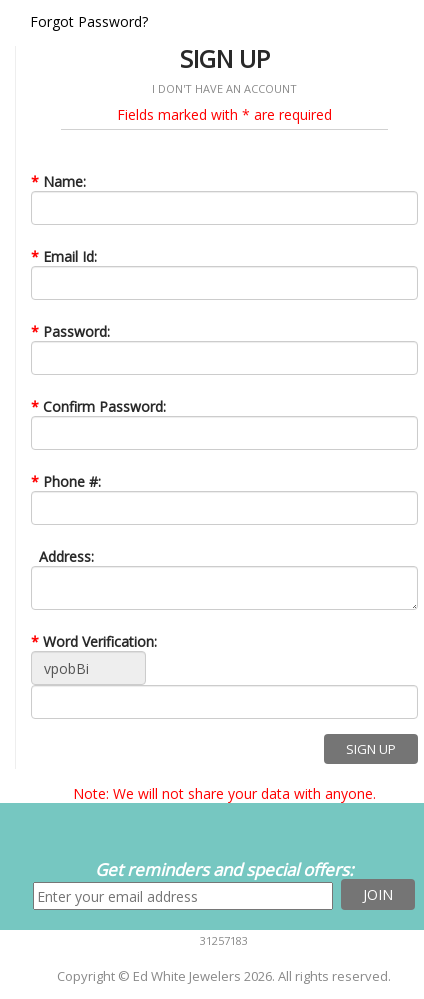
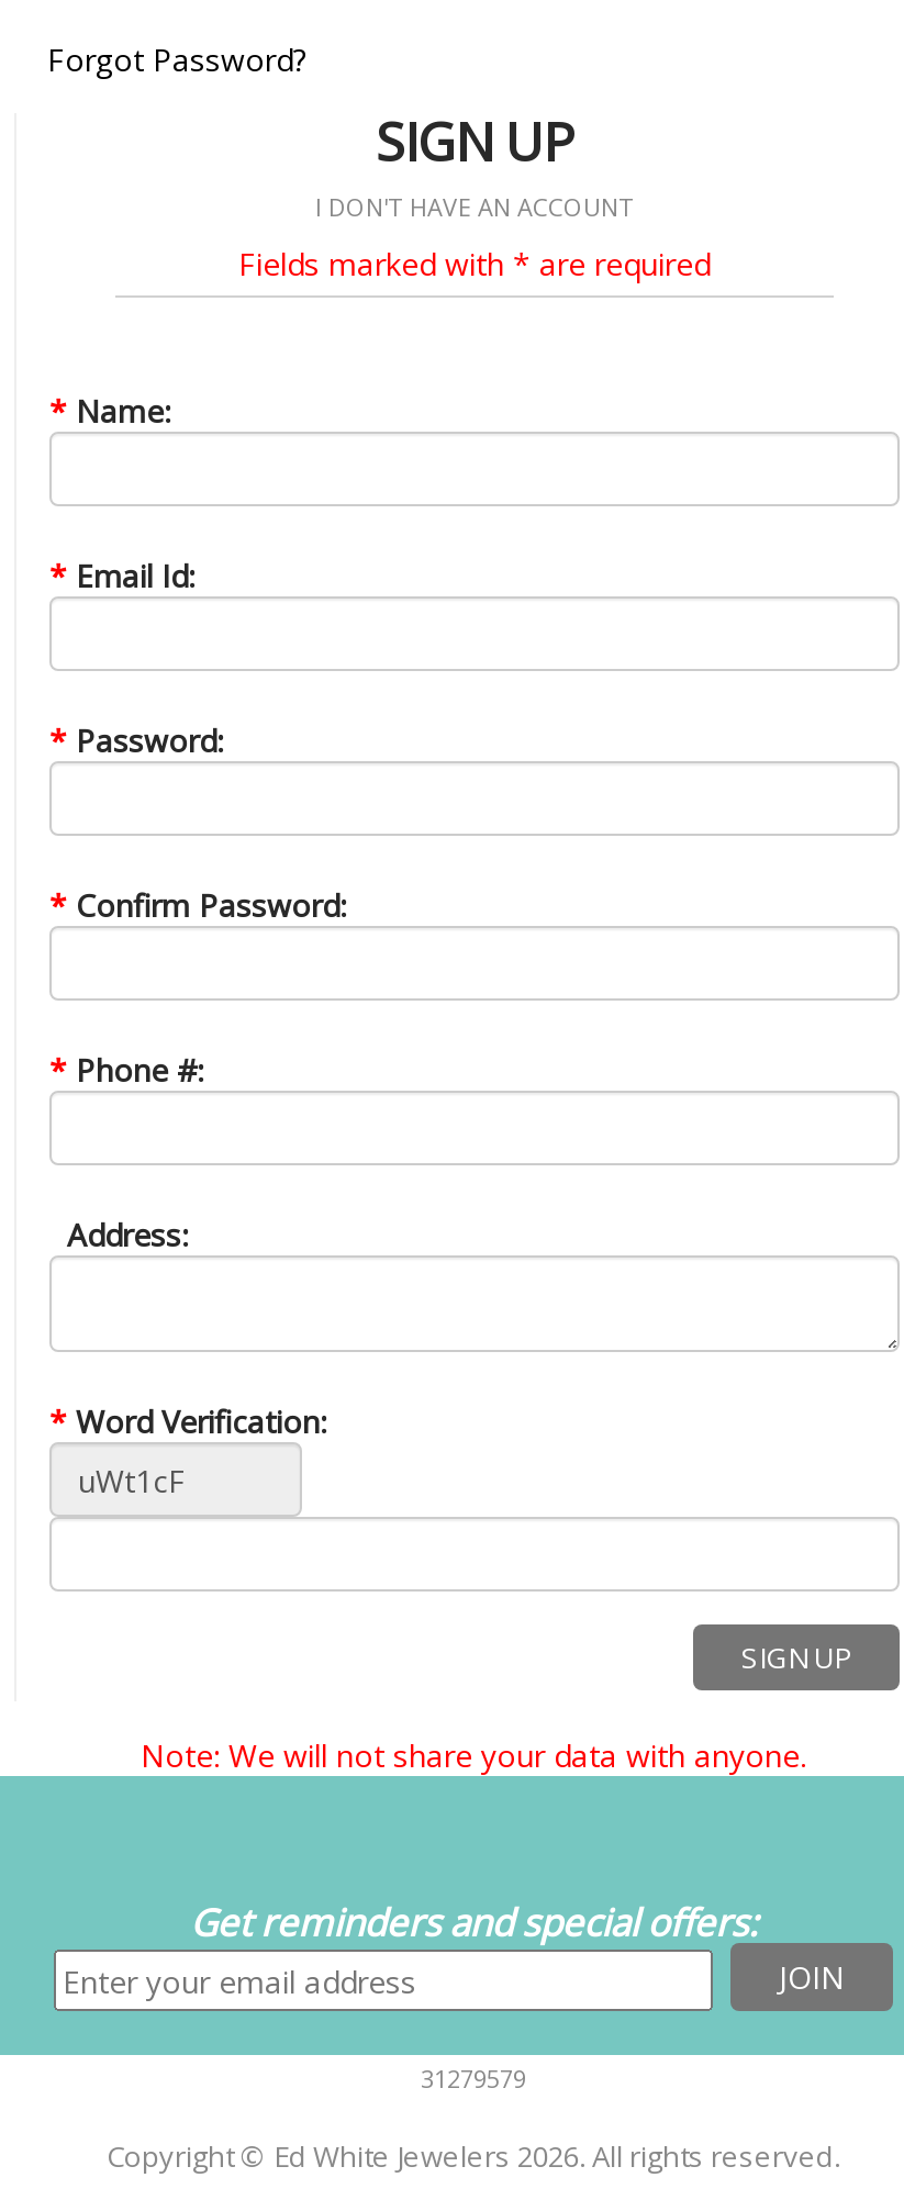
- 31257183
+ 31279579
